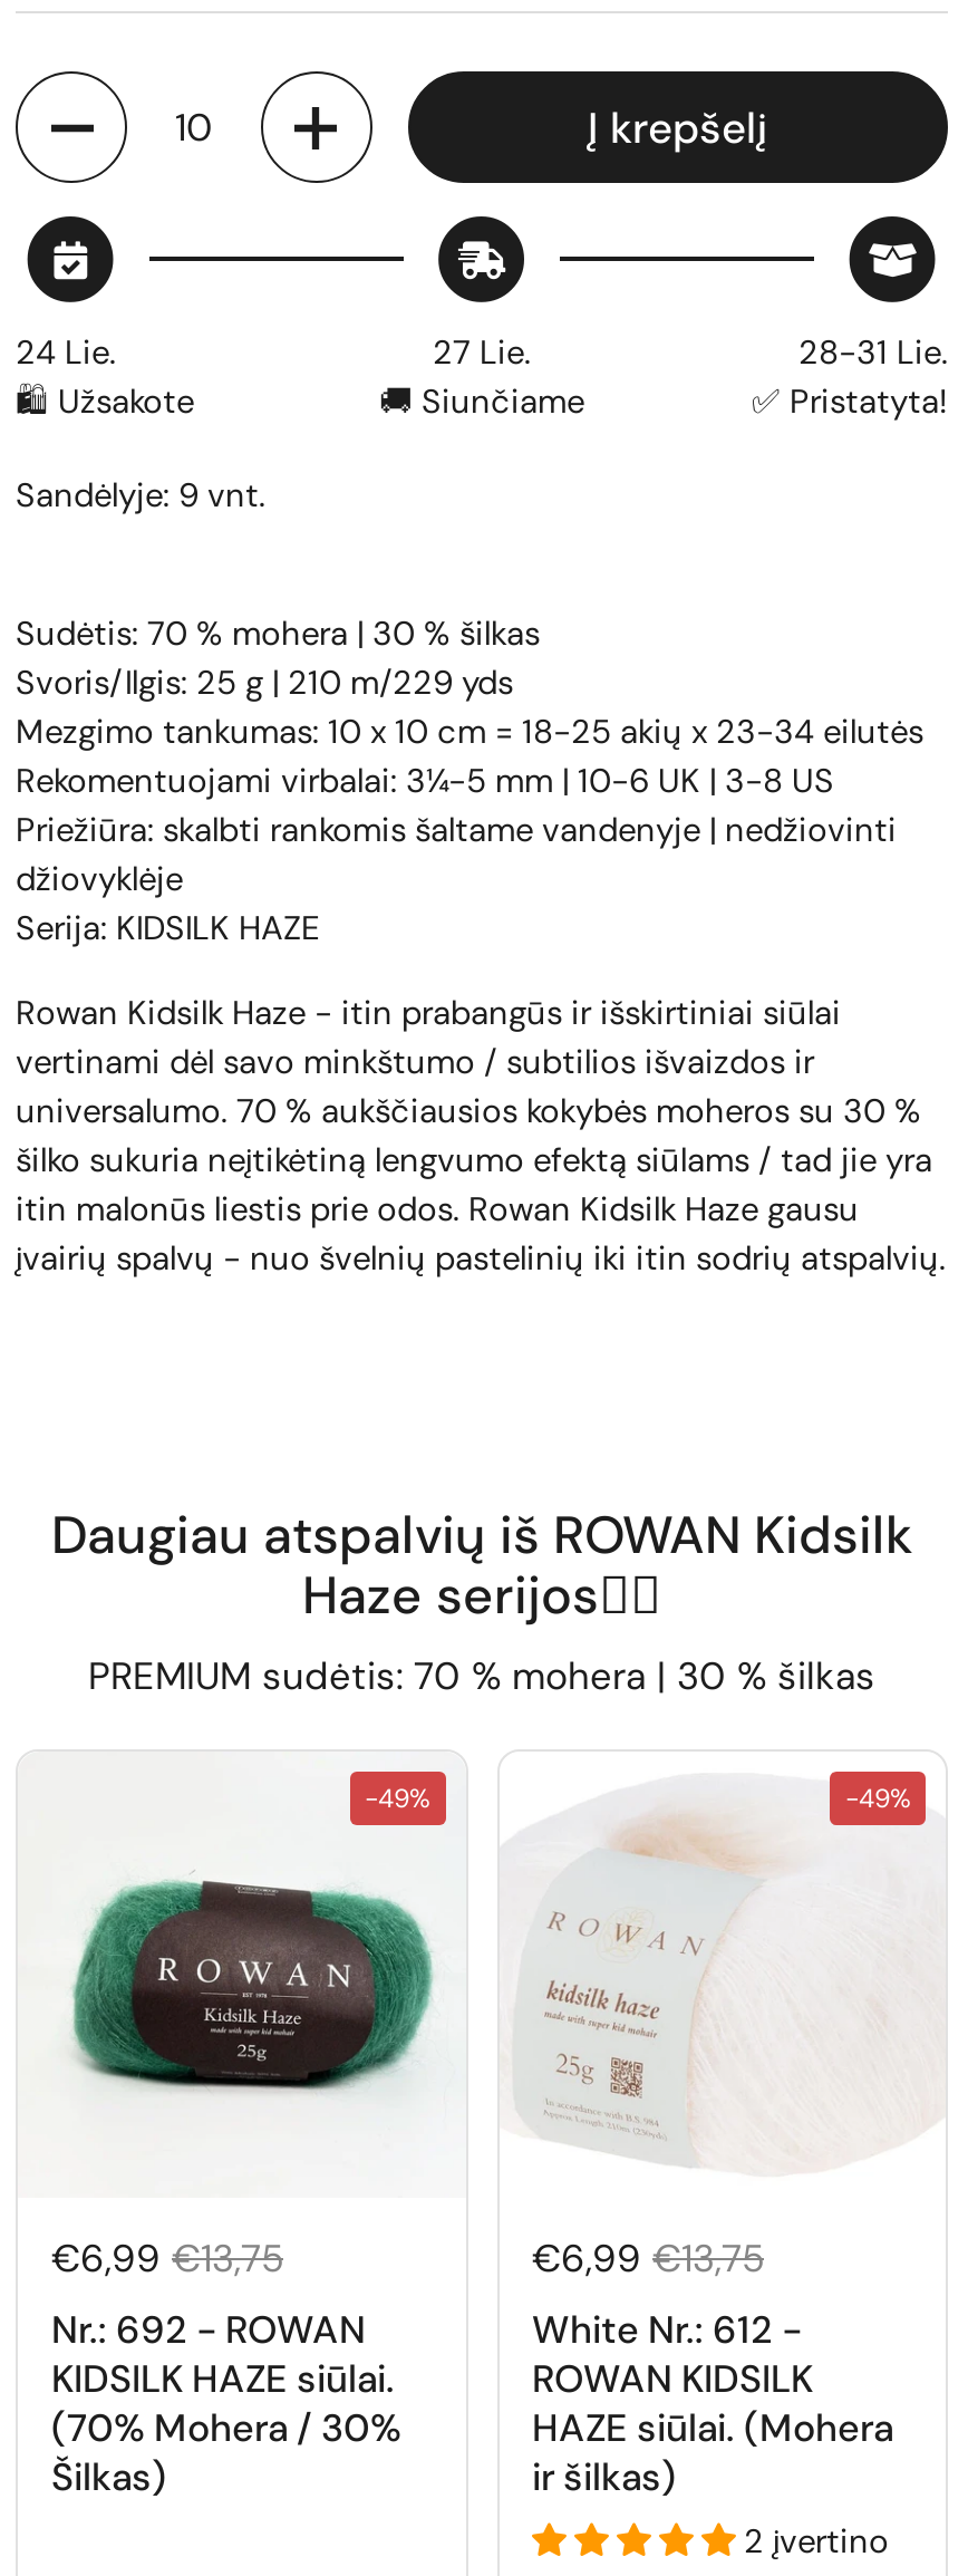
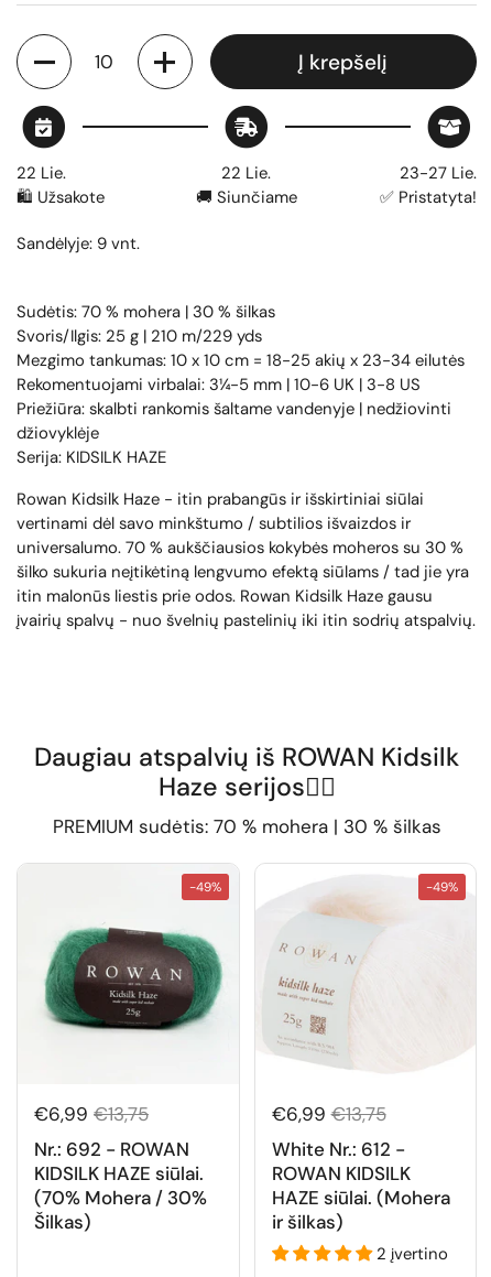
- 24 Lie.
+ 22 Lie.

- 27 Lie.
+ 22 Lie.

- 28-31 Lie.
+ 23-27 Lie.
